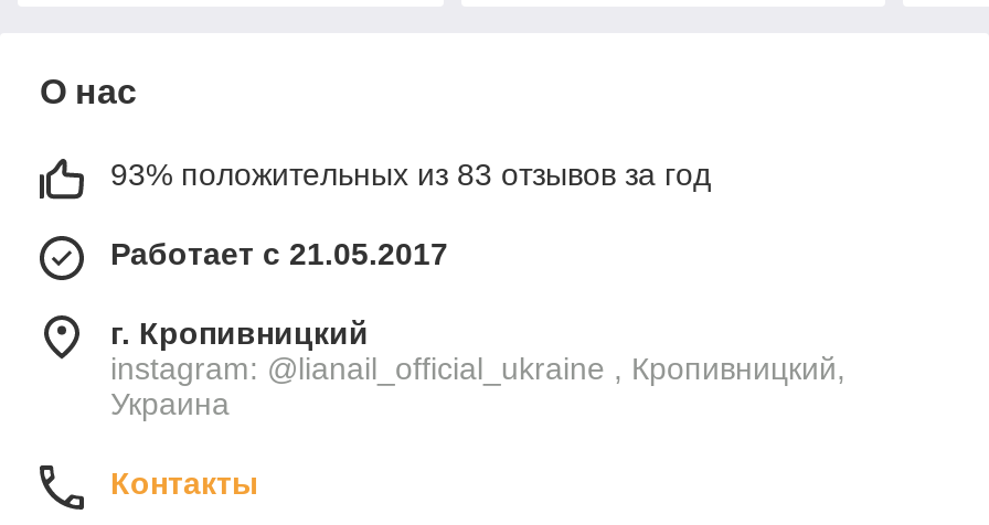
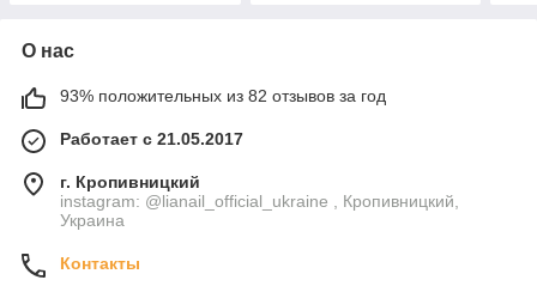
- 93% положительных из 83 отзывов за год
+ 93% положительных из 82 отзывов за год
